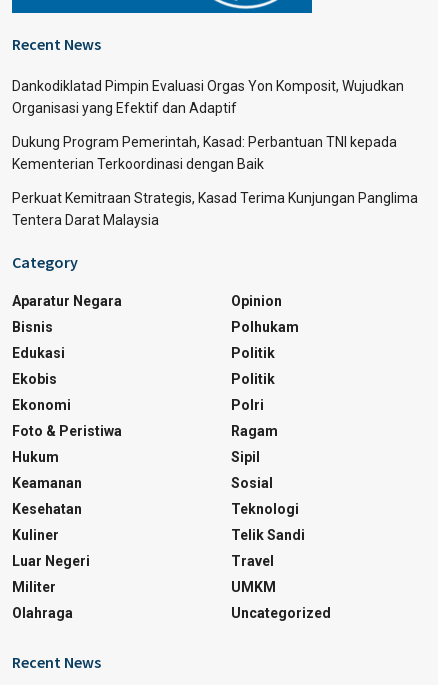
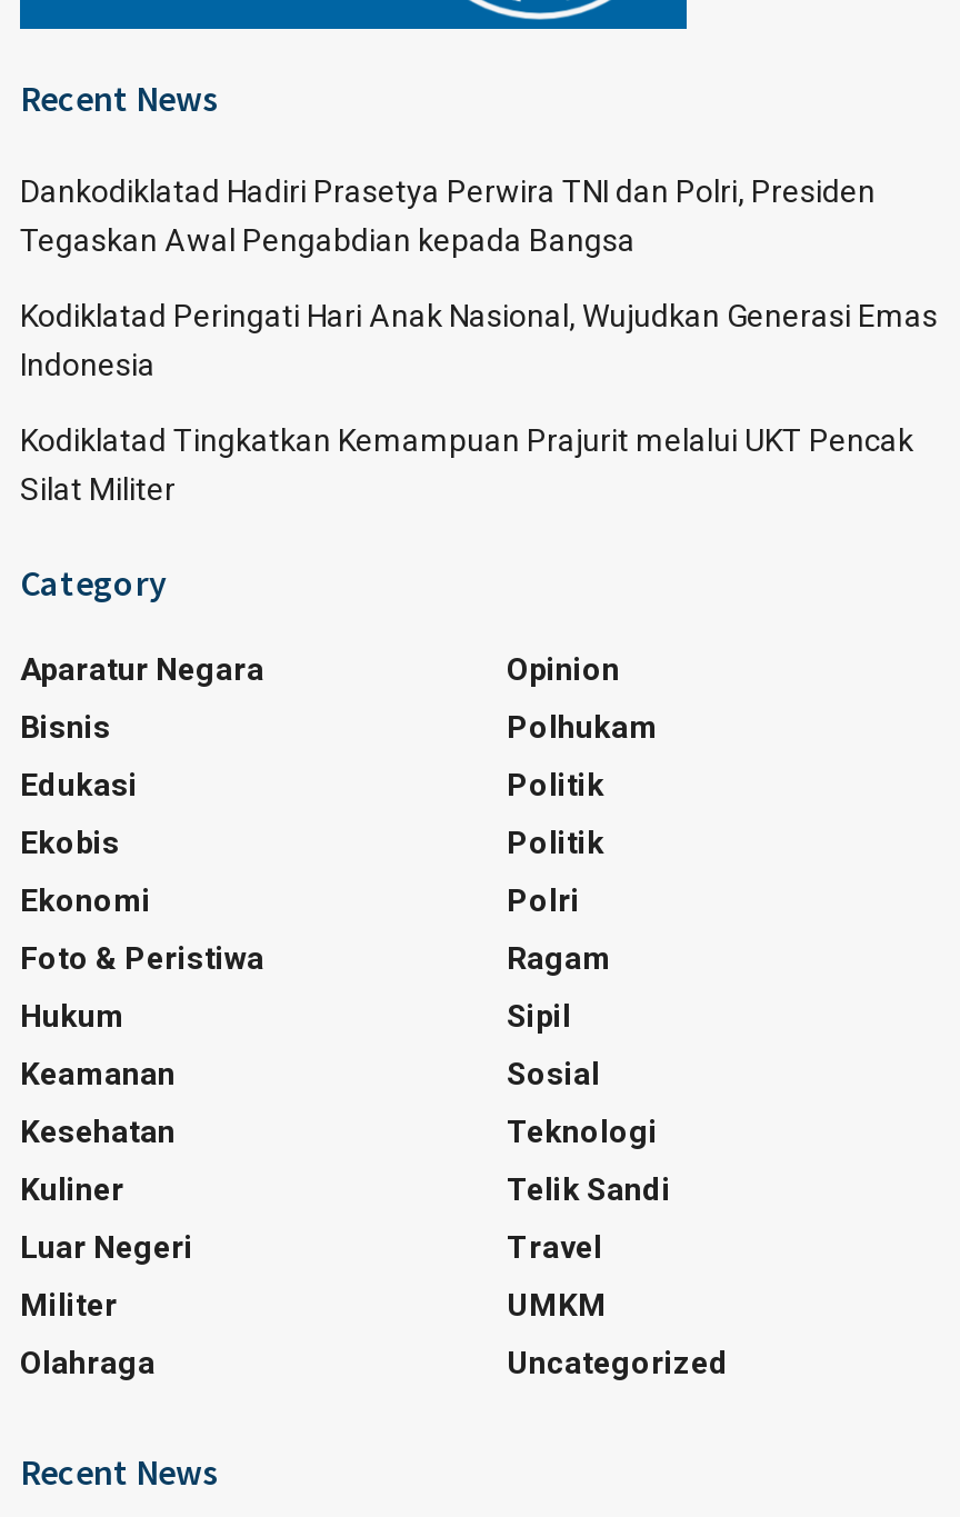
- Dankodiklatad Pimpin Evaluasi Orgas Yon Komposit, Wujudkan
- Organisasi yang Efektif dan Adaptif
+ Dankodiklatad Hadiri Prasetya Perwira TNI dan Polri, Presiden
+ Tegaskan Awal Pengabdian kepada Bangsa

- Dukung Program Pemerintah, Kasad: Perbantuan TNI kepada
- Kementerian Terkoordinasi dengan Baik
+ Kodiklatad Peringati Hari Anak Nasional, Wujudkan Generasi Emas
+ Indonesia

- Perkuat Kemitraan Strategis, Kasad Terima Kunjungan Panglima
- Tentera Darat Malaysia
+ Kodiklatad Tingkatkan Kemampuan Prajurit melalui UKT Pencak
+ Silat Militer
